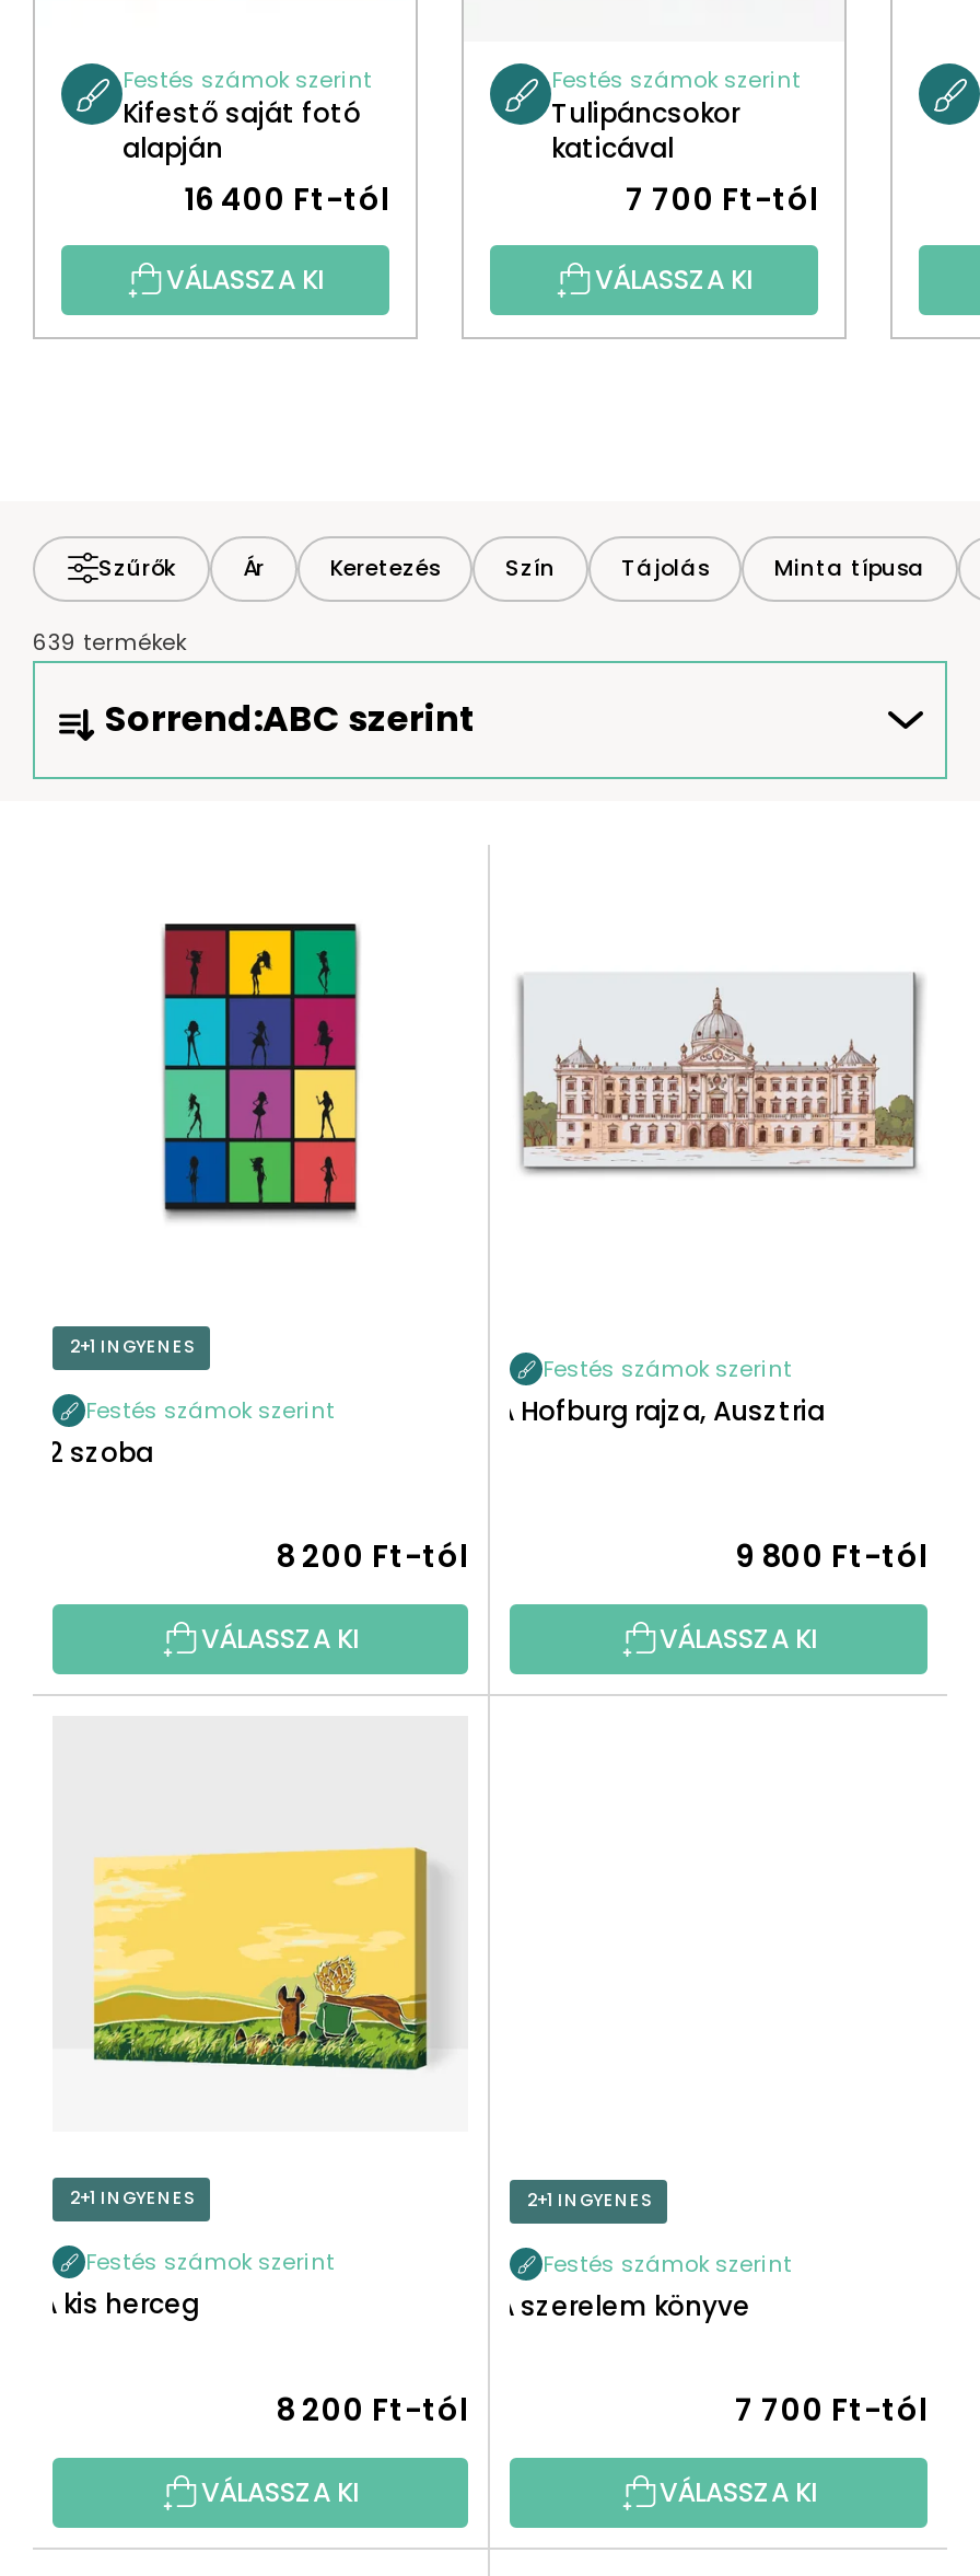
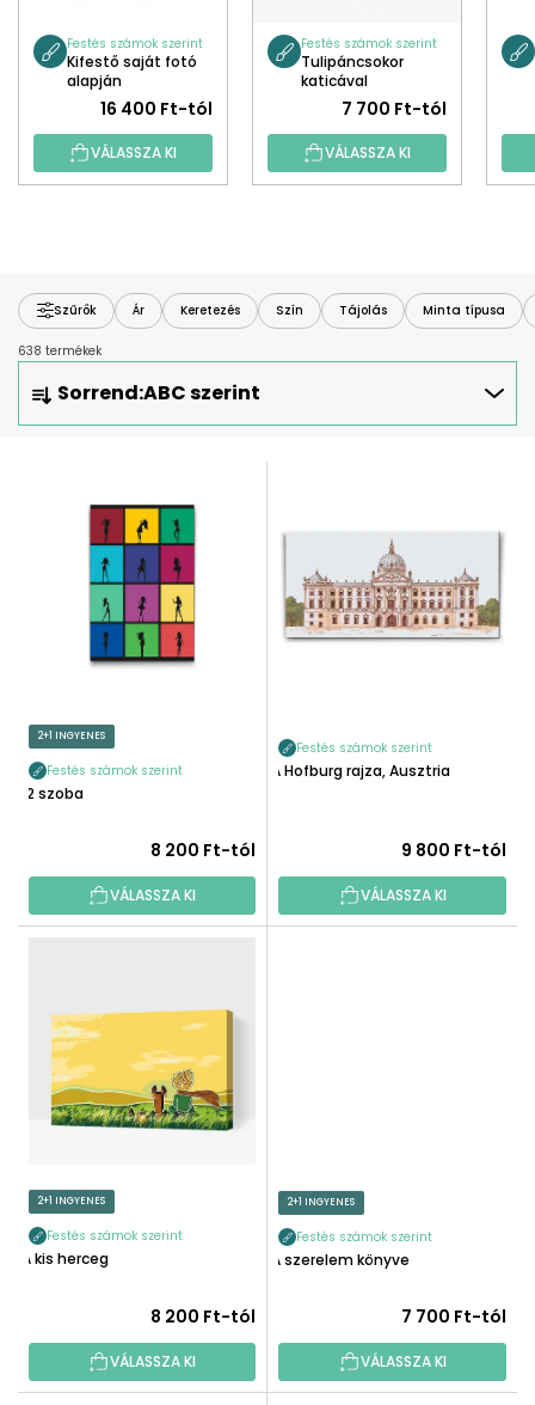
- 639 termékek
+ 638 termékek
